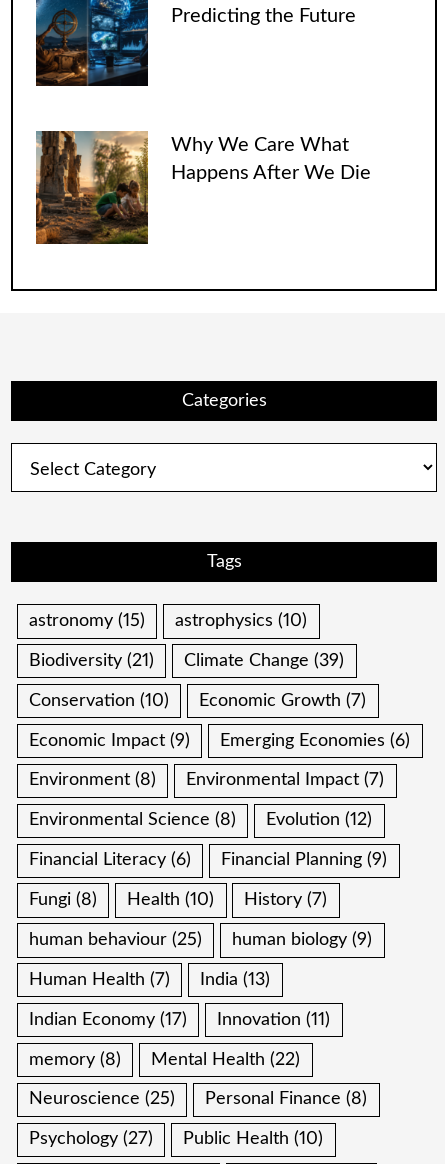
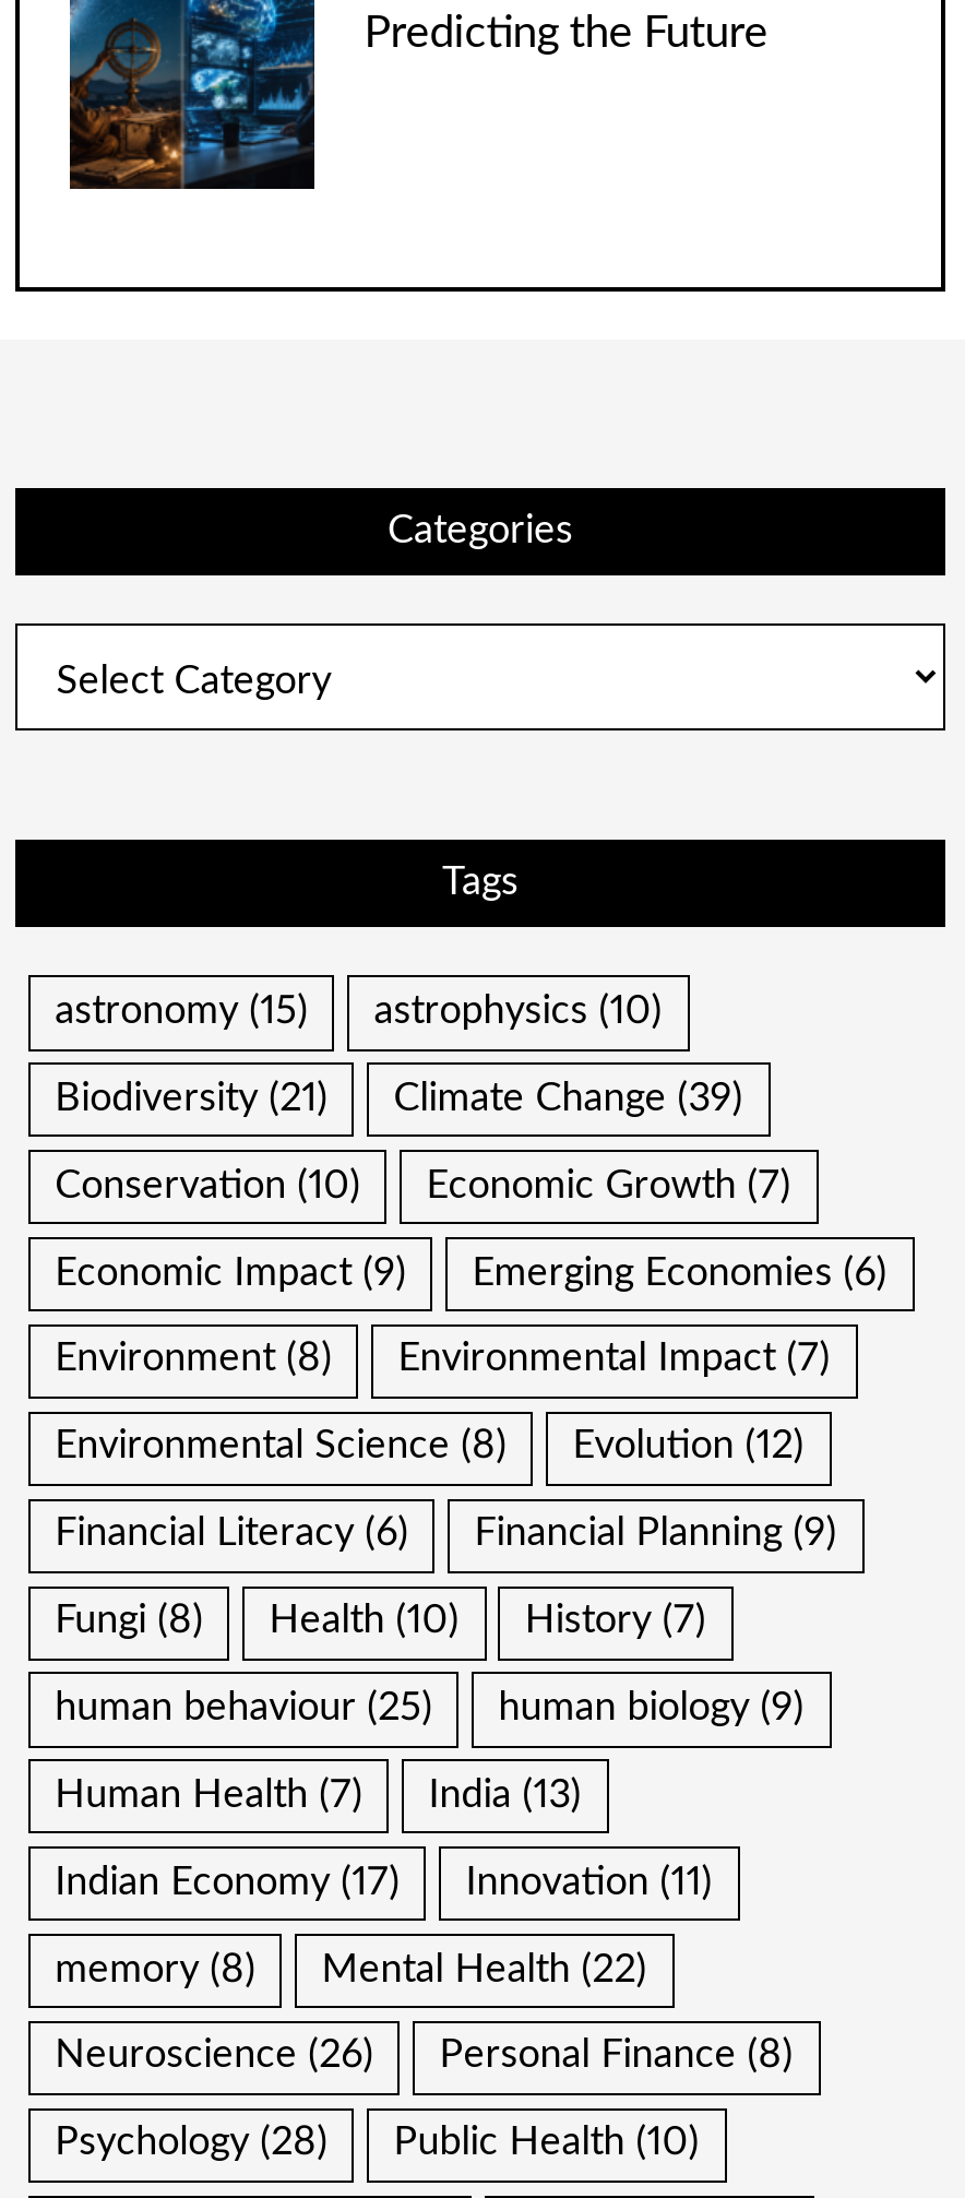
- [image]
- Why We Care What
- Happens After We Die

- Neuroscience (25)
+ Neuroscience (26)

- Psychology (27) Public Health (10)
+ Psychology (28) Public Health (10)
